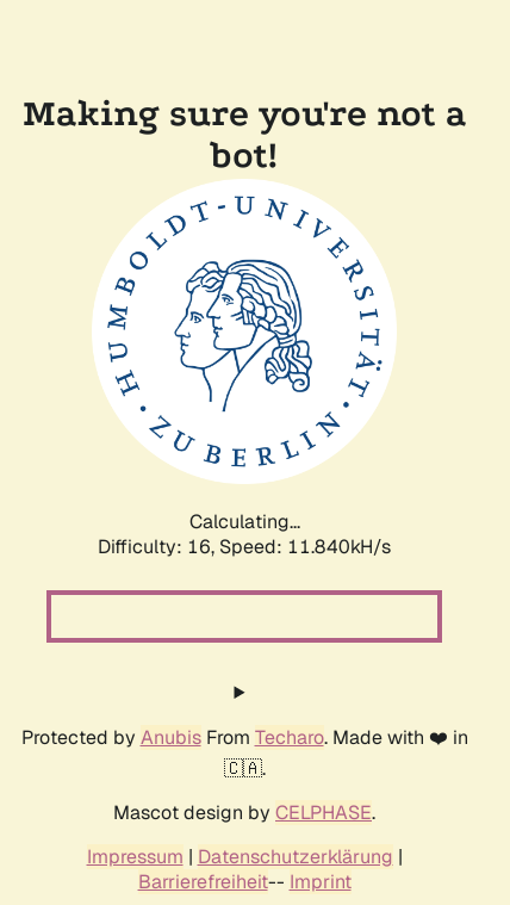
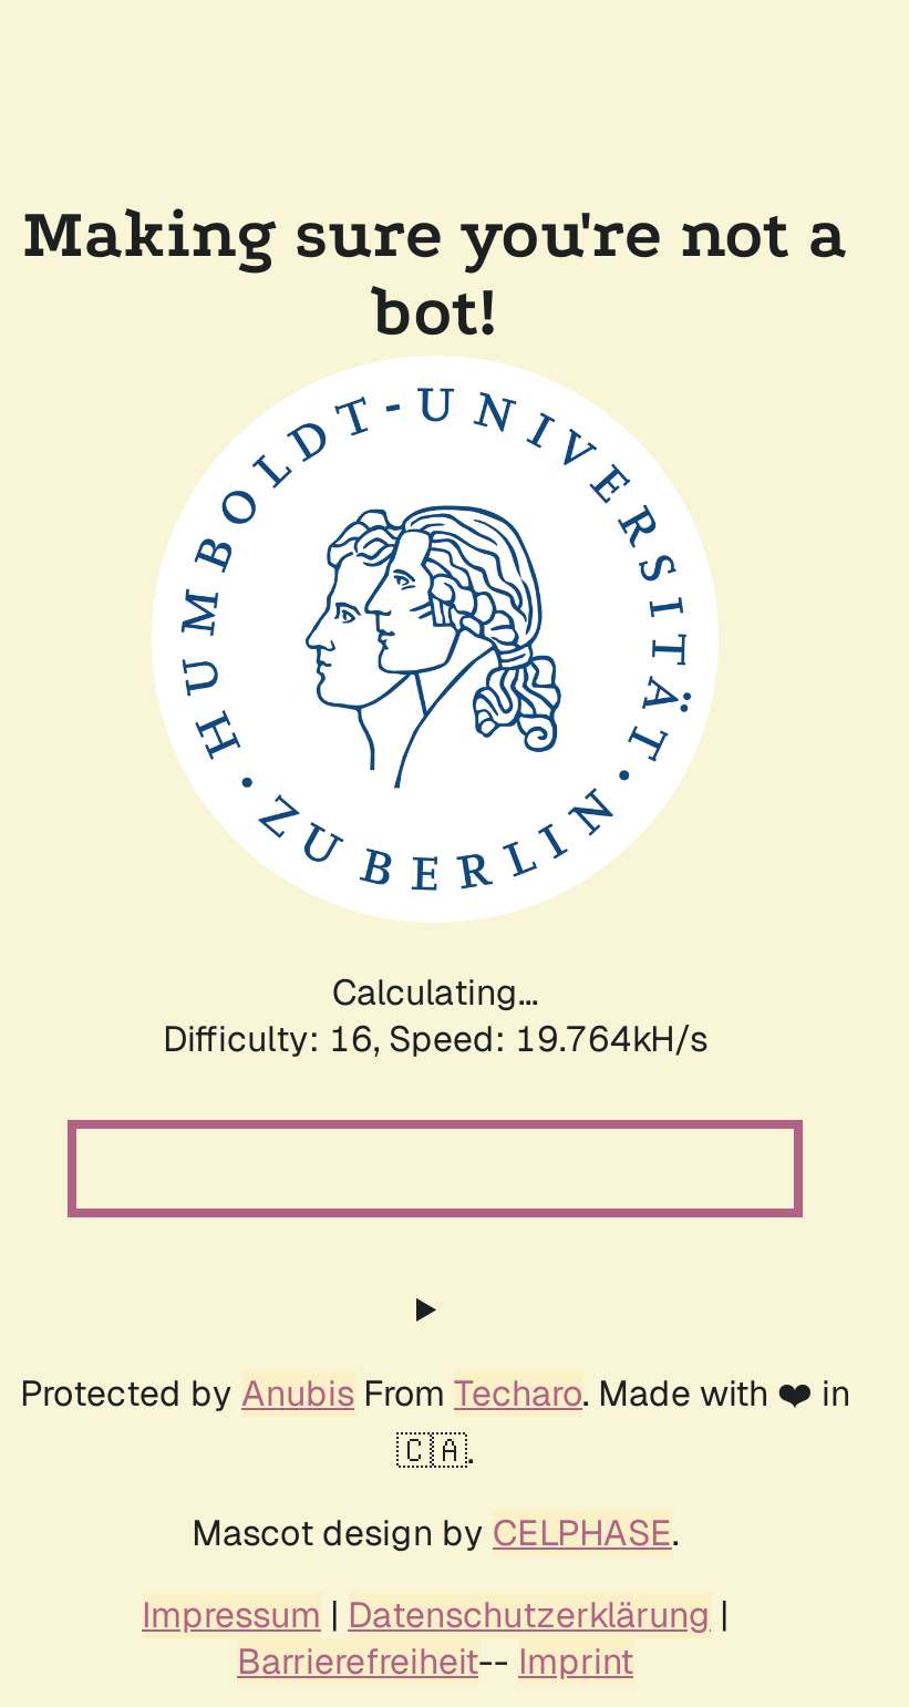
- Difficulty: 16, Speed: 11.840kH/s
+ Difficulty: 16, Speed: 19.764kH/s
